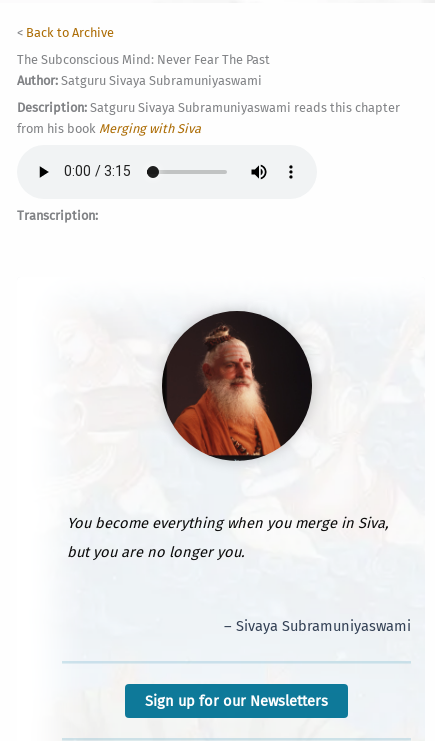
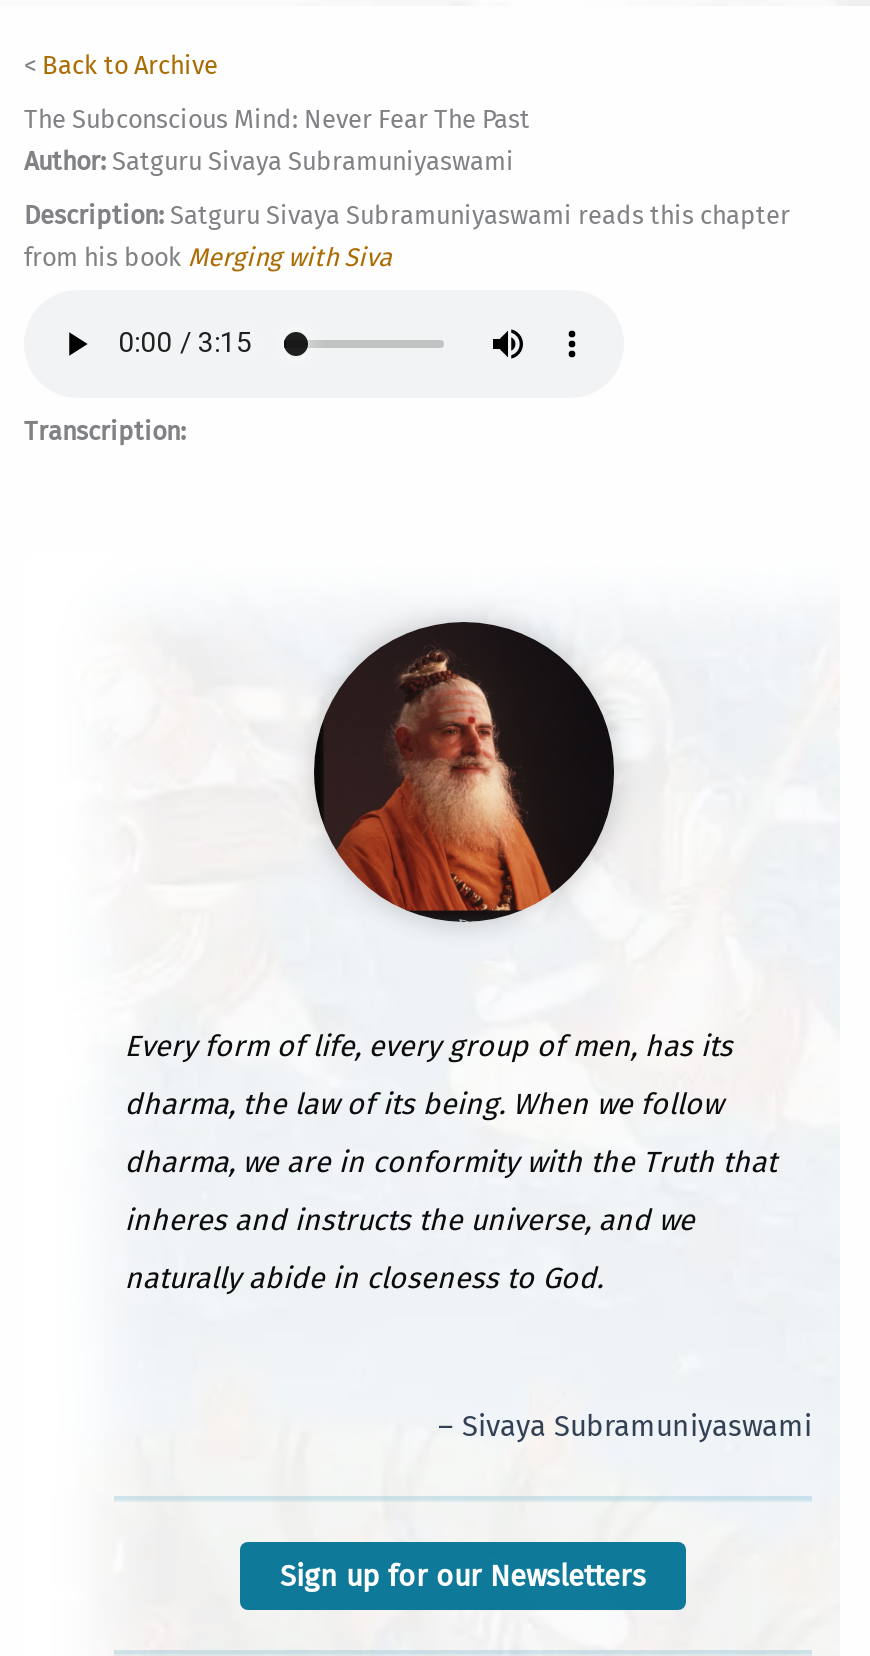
- You become everything when you merge in Siva,
- but you are no longer you.
+ Every form of life, every group of men, has its
+ dharma, the law of its being. When we follow
+ dharma, we are in conformity with the Truth that
+ inheres and instructs the universe, and we
+ naturally abide in closeness to God.
